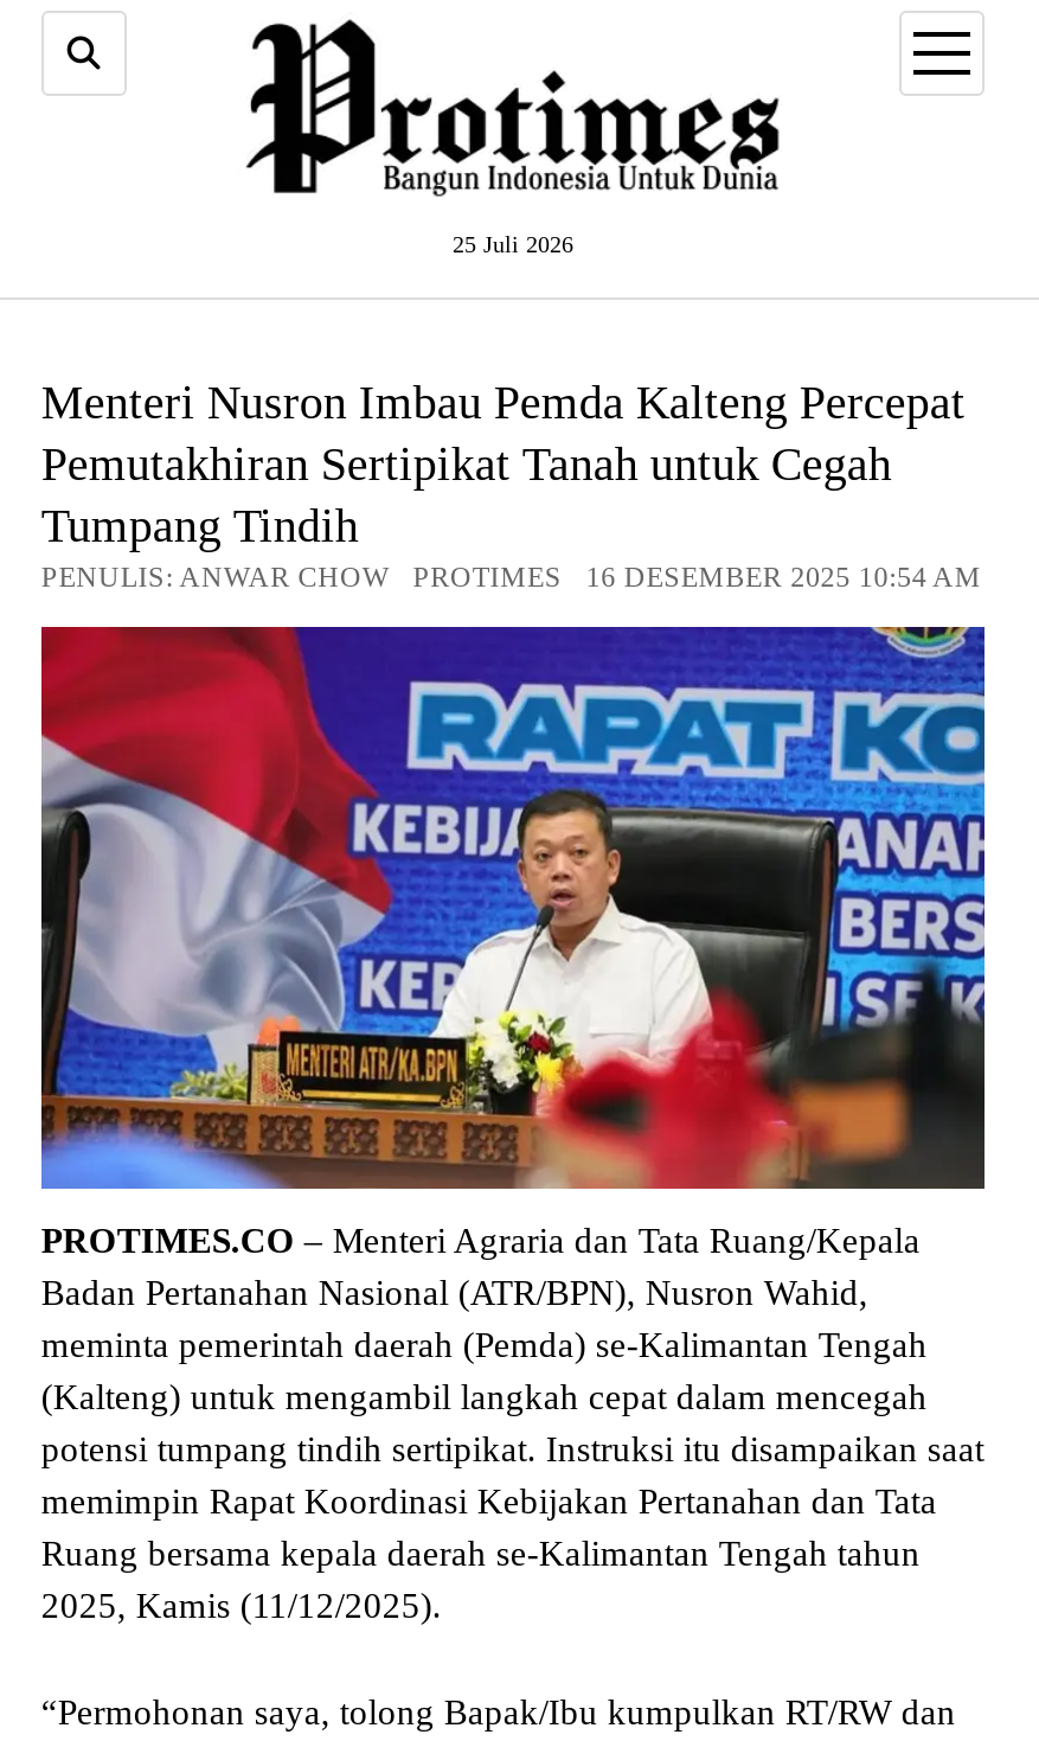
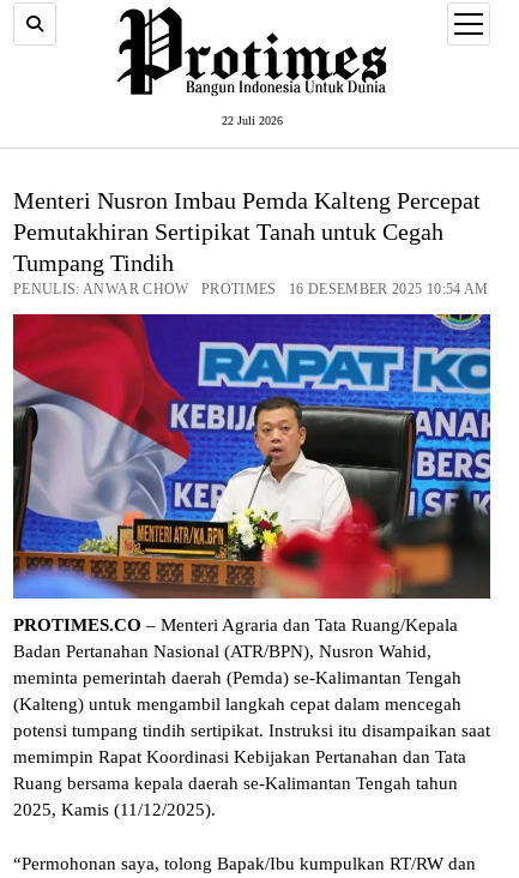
- 25 Juli 2026
+ 22 Juli 2026
